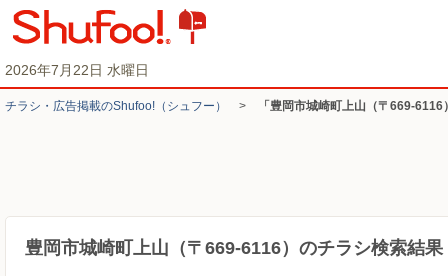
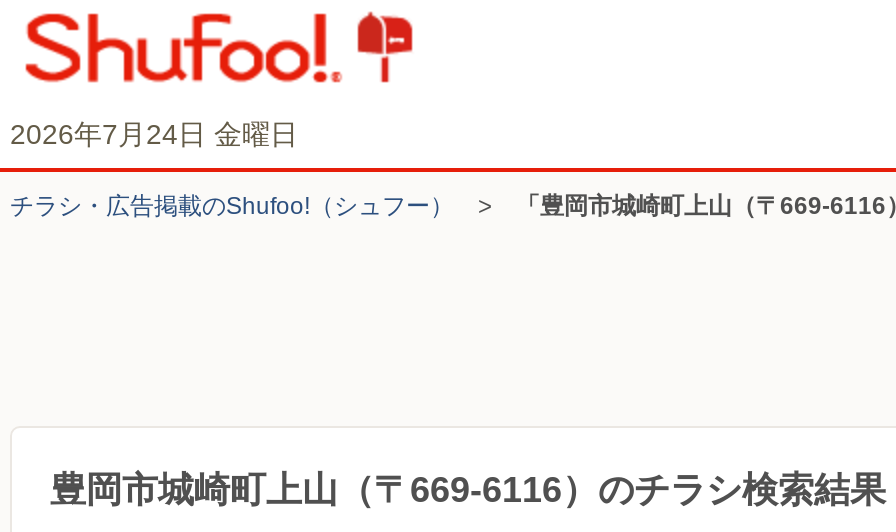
- 2026年7月22日 水曜日
+ 2026年7月24日 金曜日
